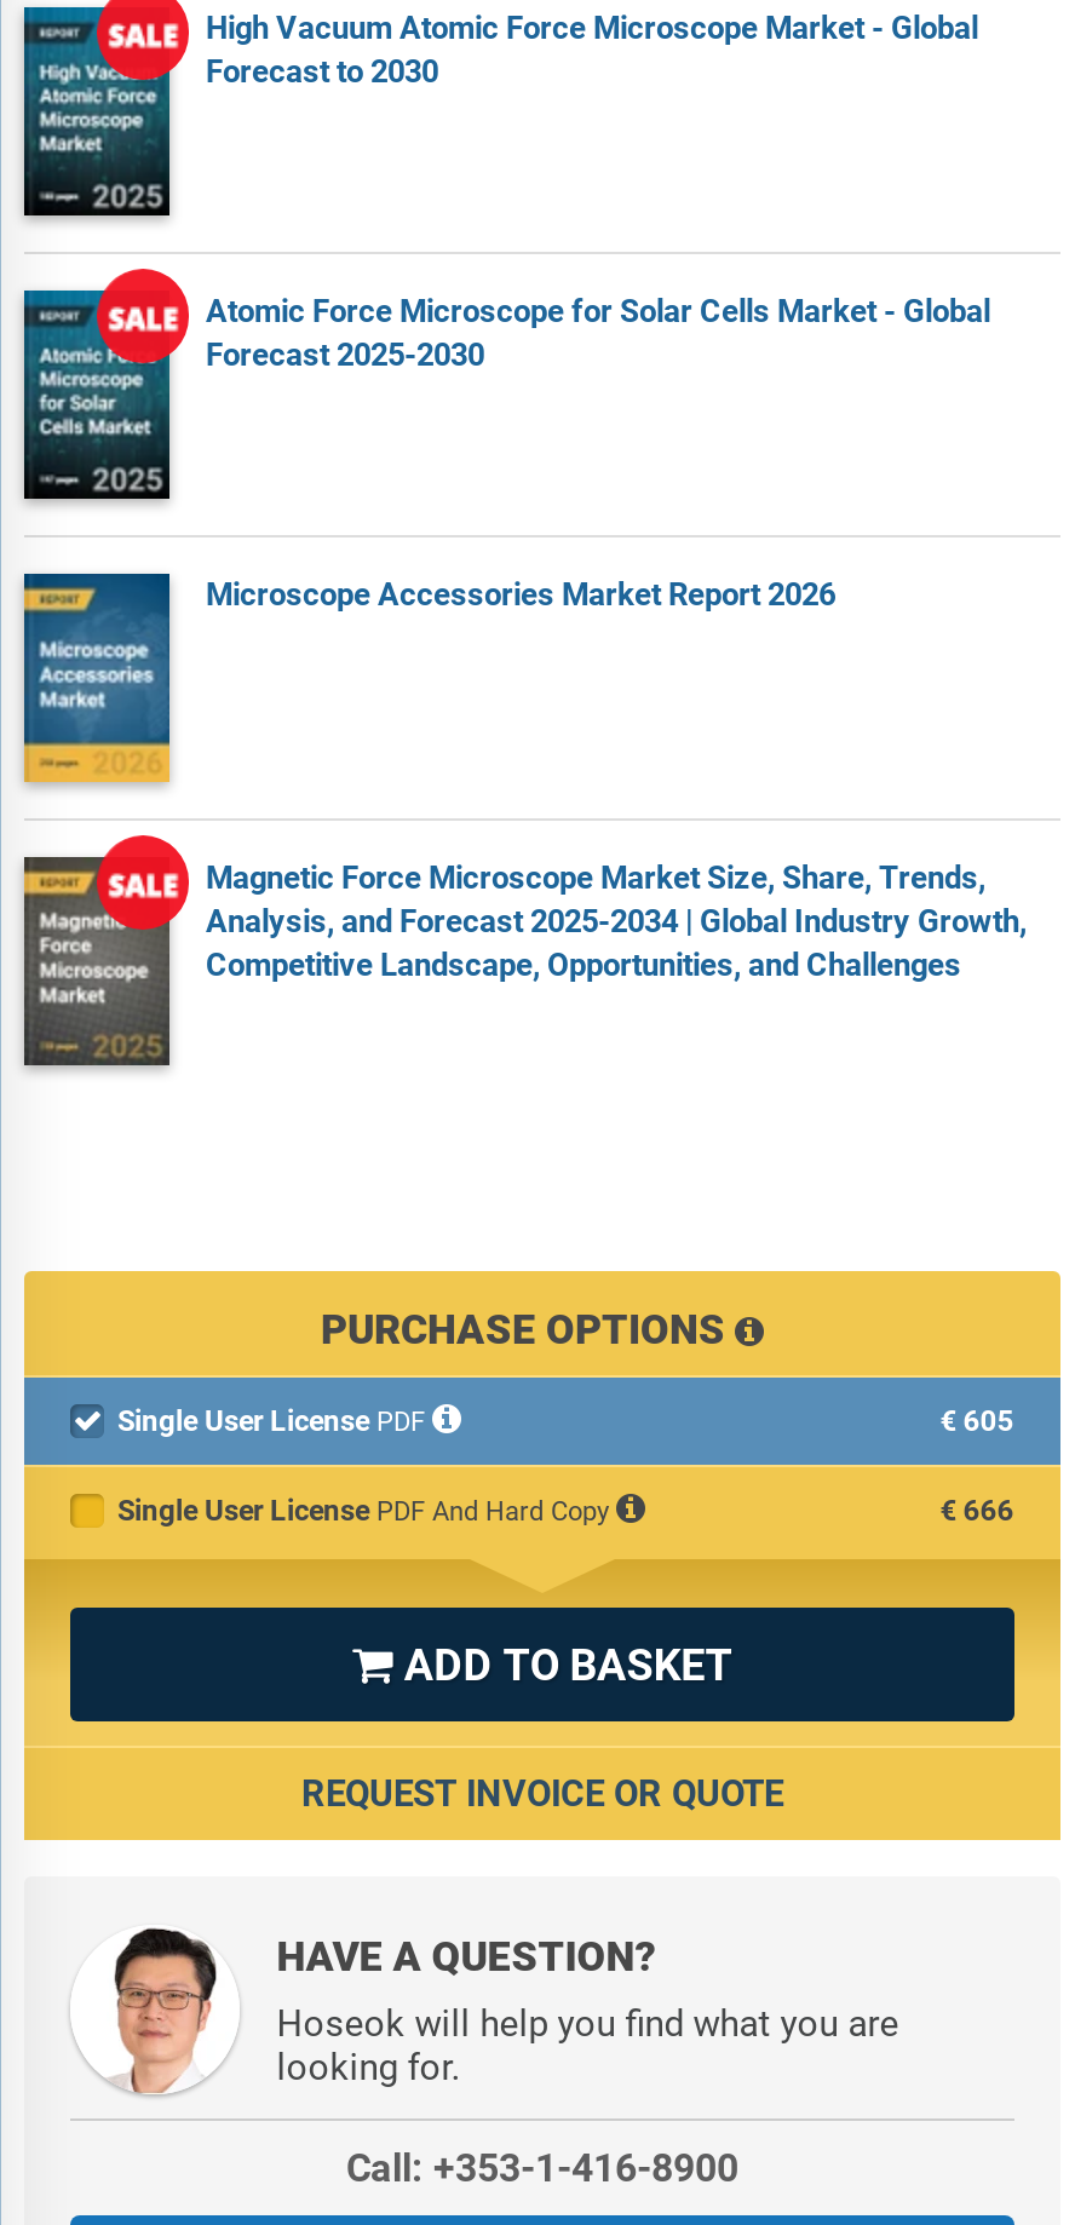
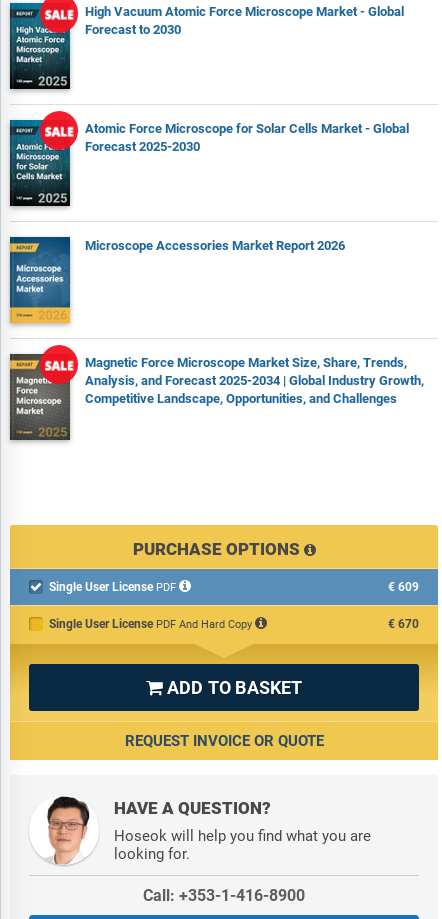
- €605
+ €609

- €666
+ €670
